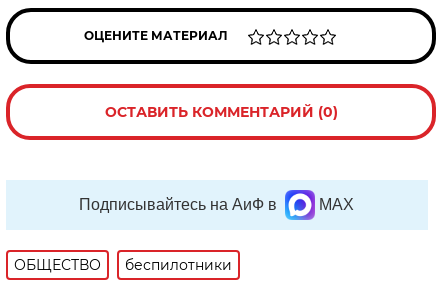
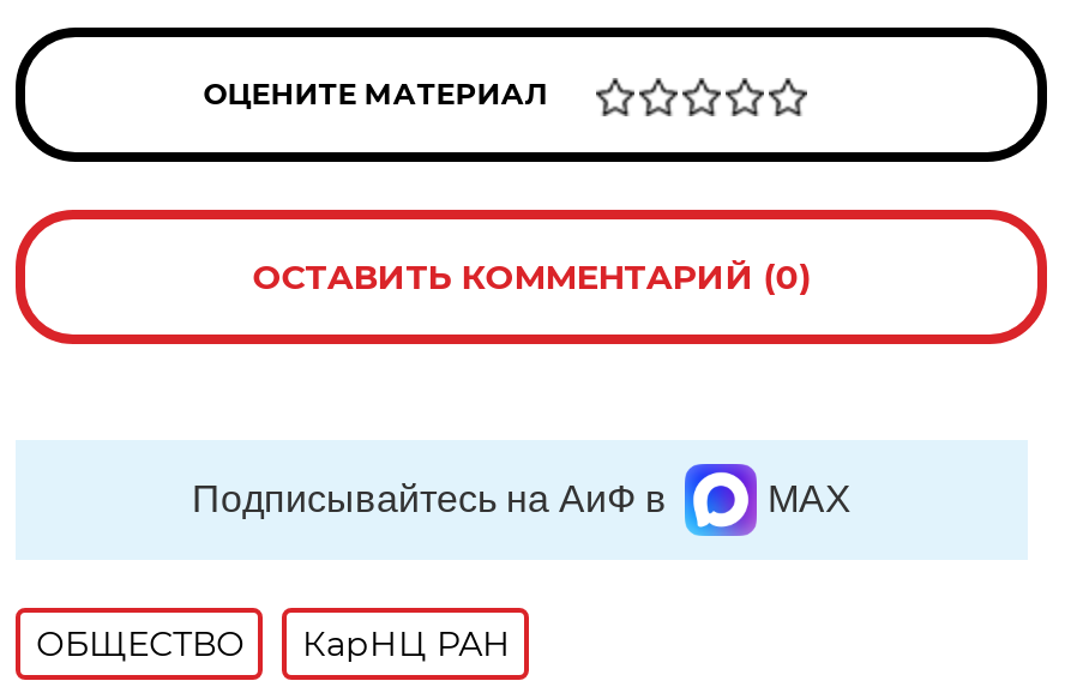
- беспилотники
+ КарНЦ РАН
